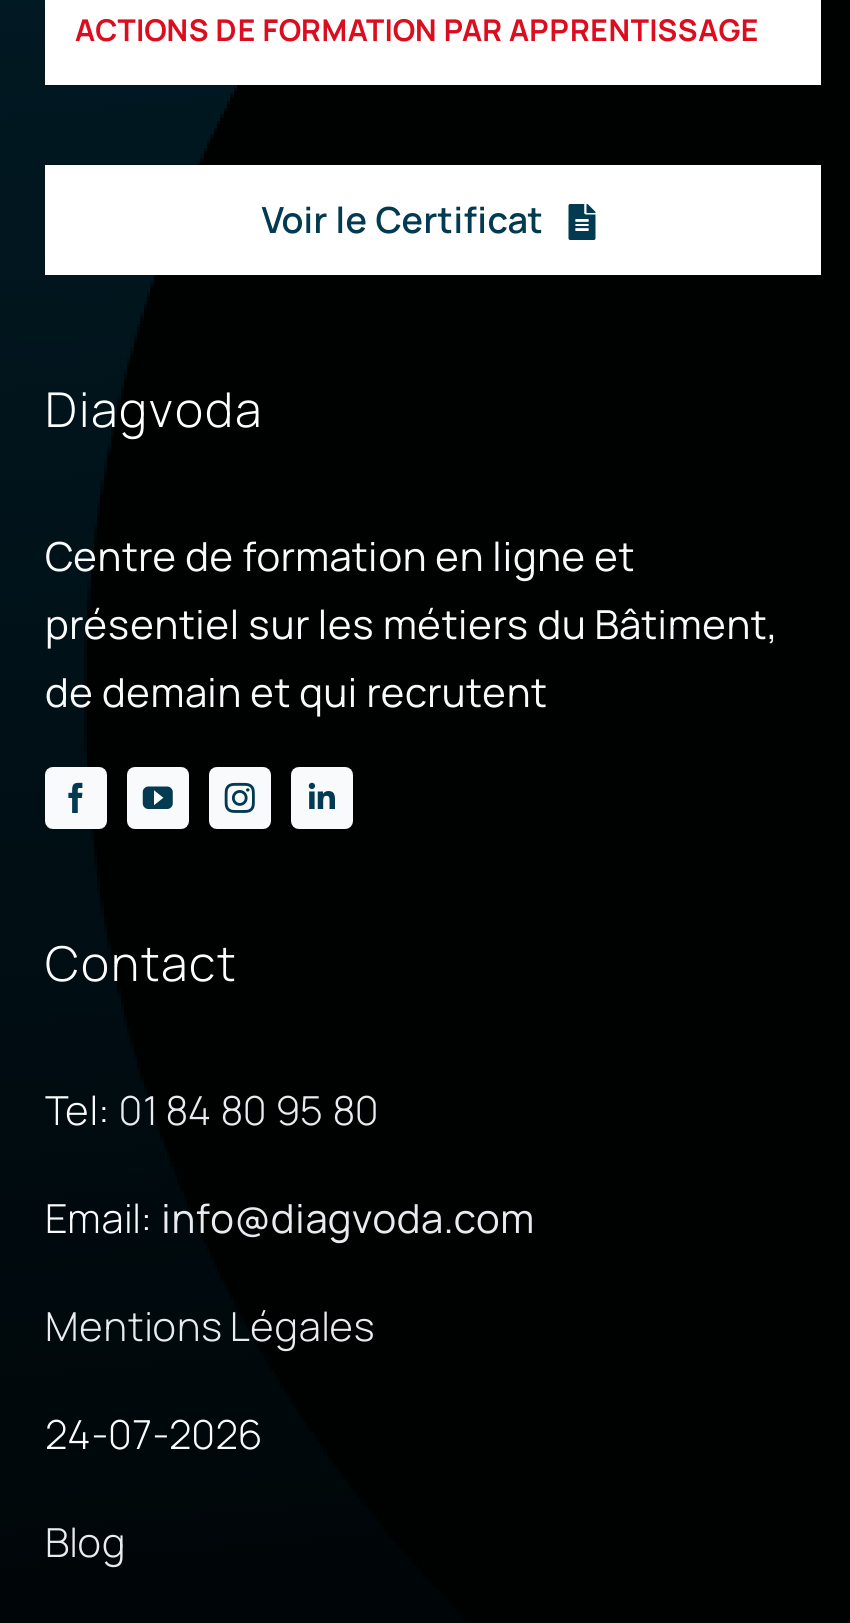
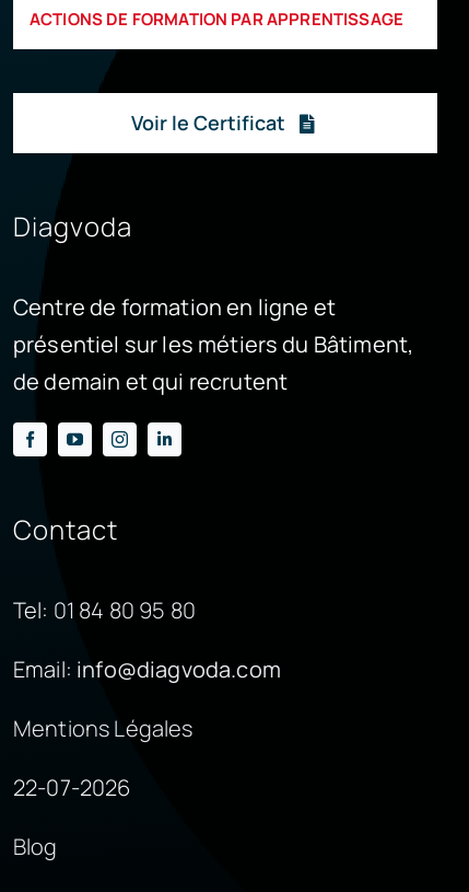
- 24-07-2026
+ 22-07-2026
